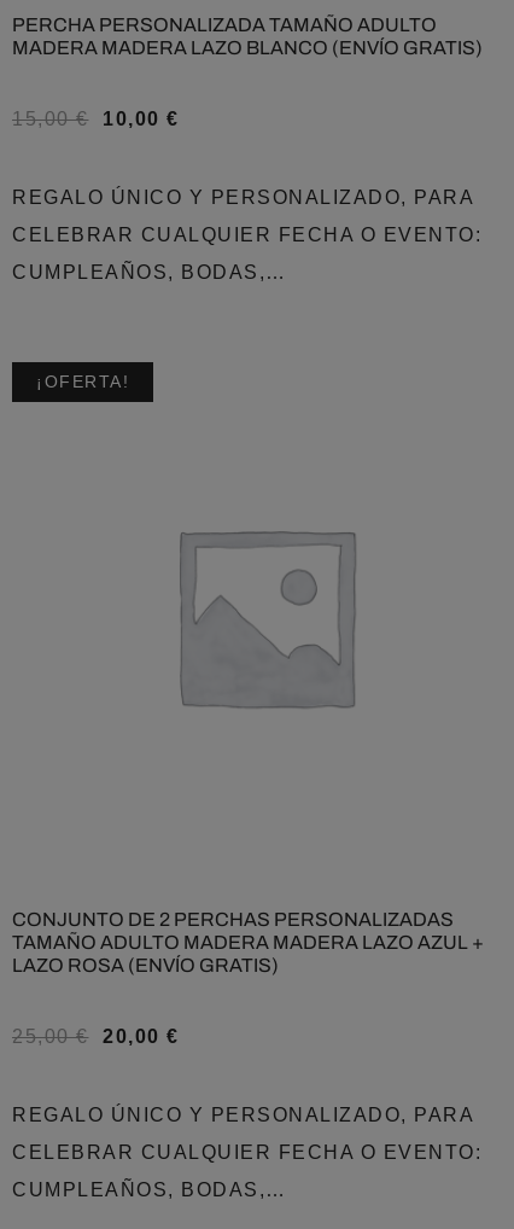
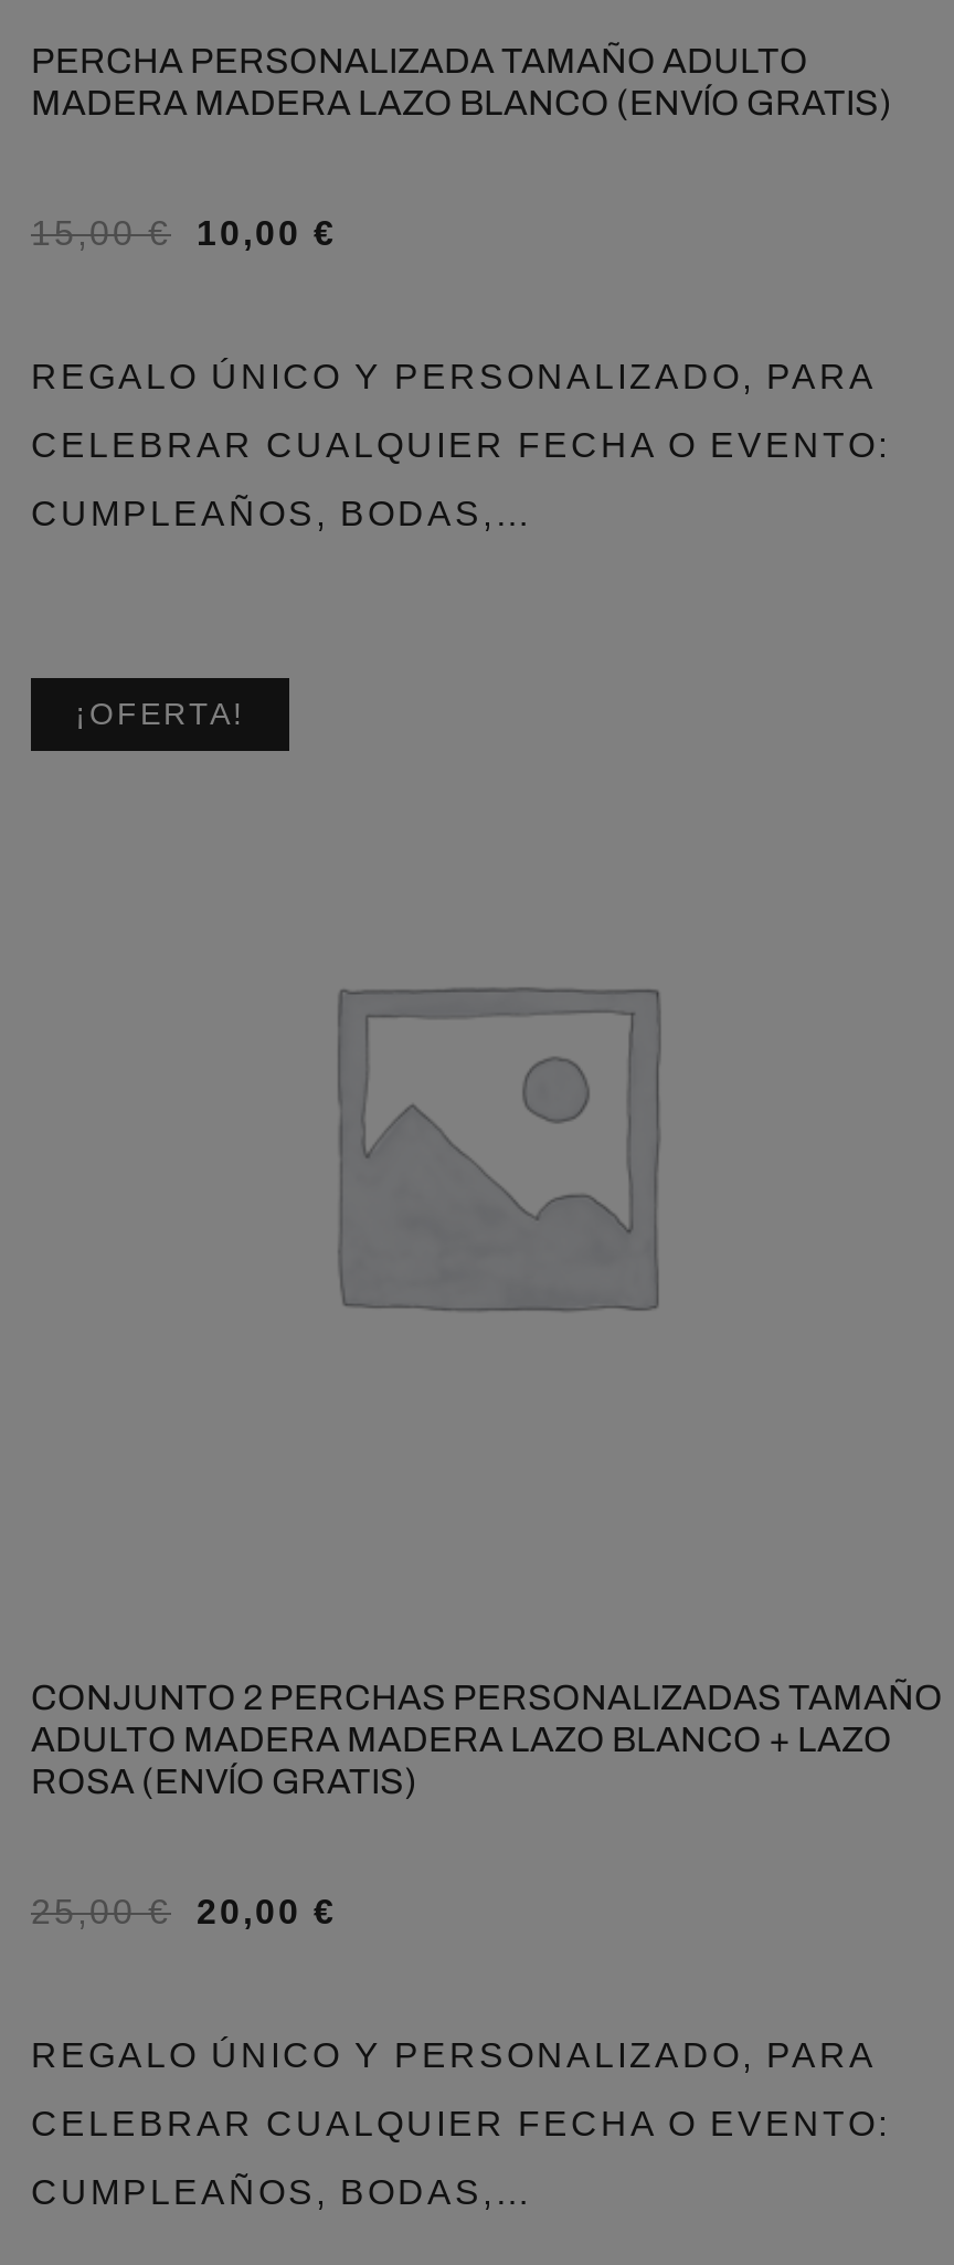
- CONJUNTO DE 2 PERCHAS PERSONALIZADAS
- TAMAÑO ADULTO MADERA MADERA LAZO AZUL +
- LAZO ROSA (ENVÍO GRATIS)
+ CONJUNTO 2 PERCHAS PERSONALIZADAS TAMAÑO
+ ADULTO MADERA MADERA LAZO BLANCO + LAZO
+ ROSA (ENVÍO GRATIS)
